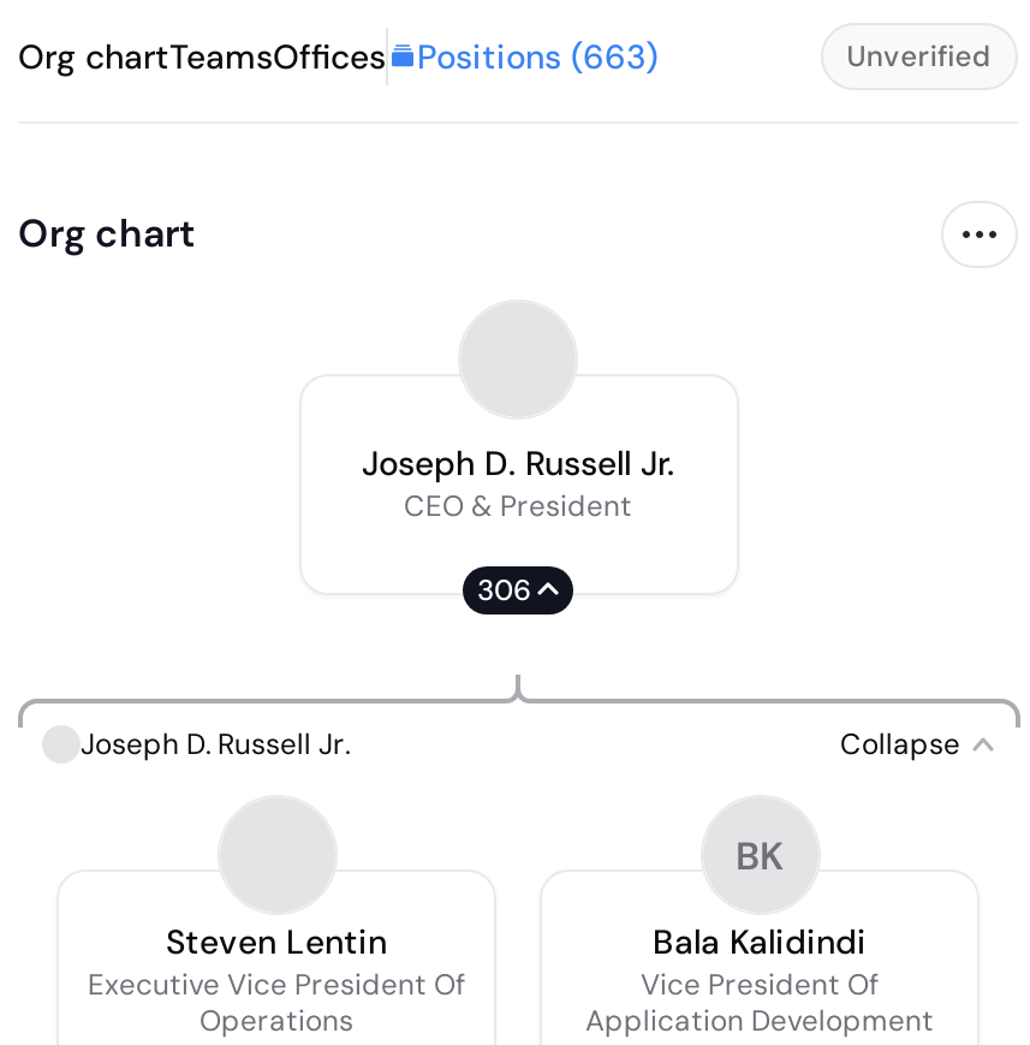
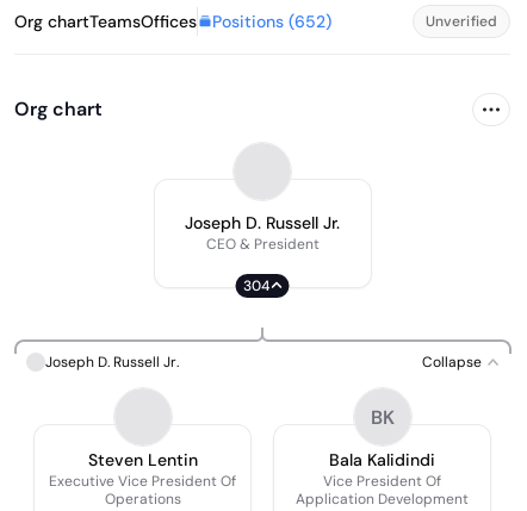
- Org chartTeamsOffices Positions (663)
+ Org chartTeamsOffices Positions (652)

- 306
+ 304
